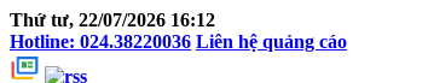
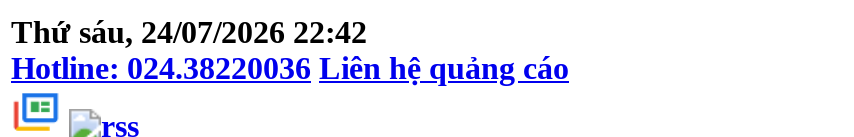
- Thứ tư, 22/07/2026 16:12
+ Thứ sáu, 24/07/2026 22:42
